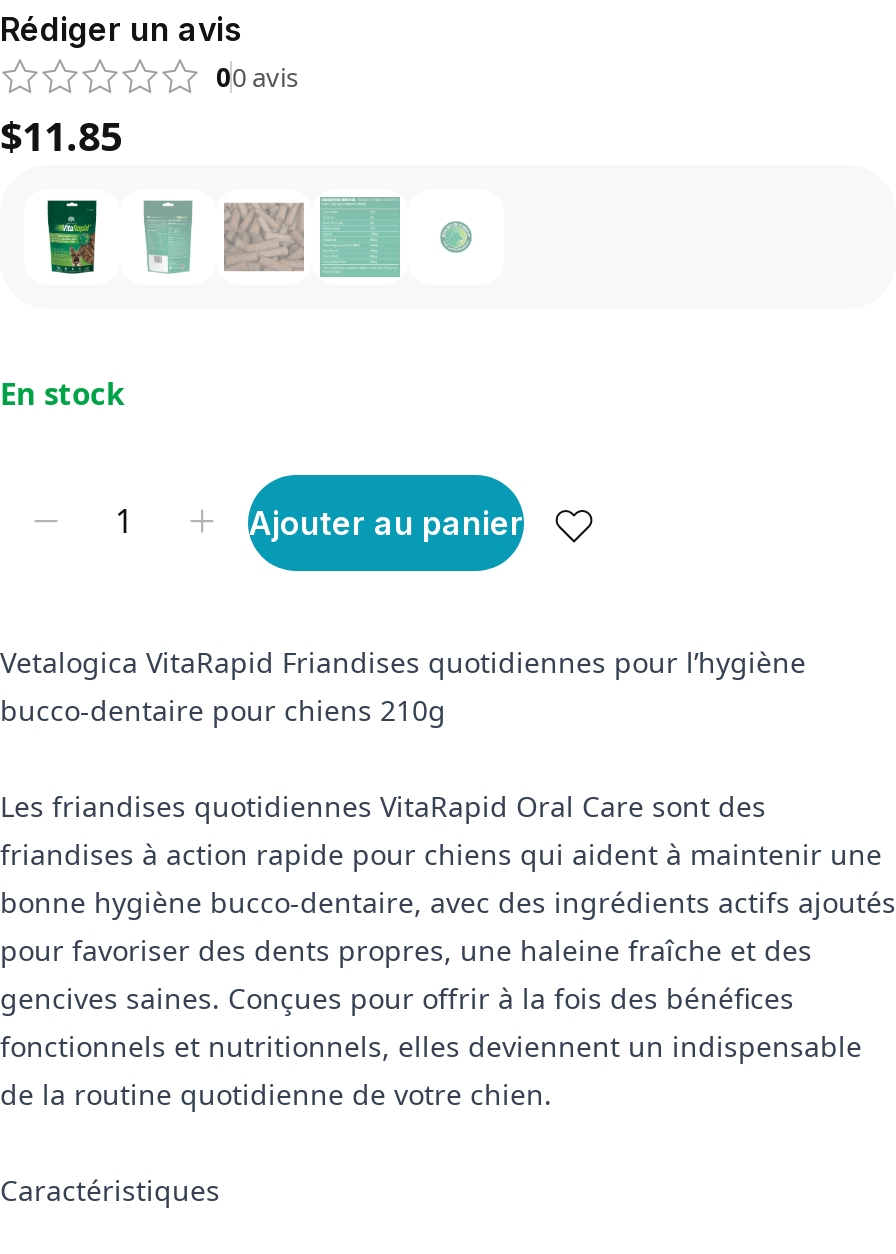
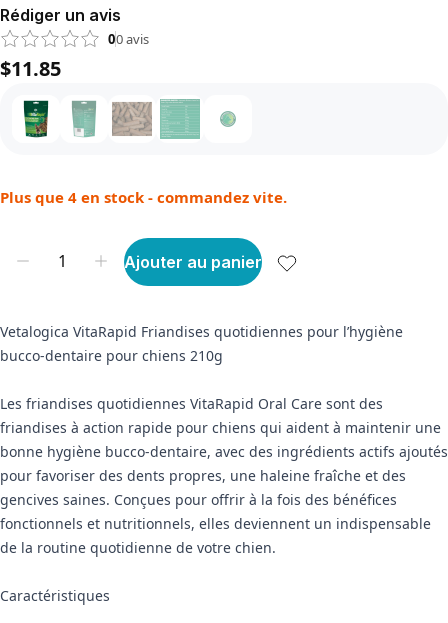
- En stock
+ Plus que 4 en stock - commandez vite.
